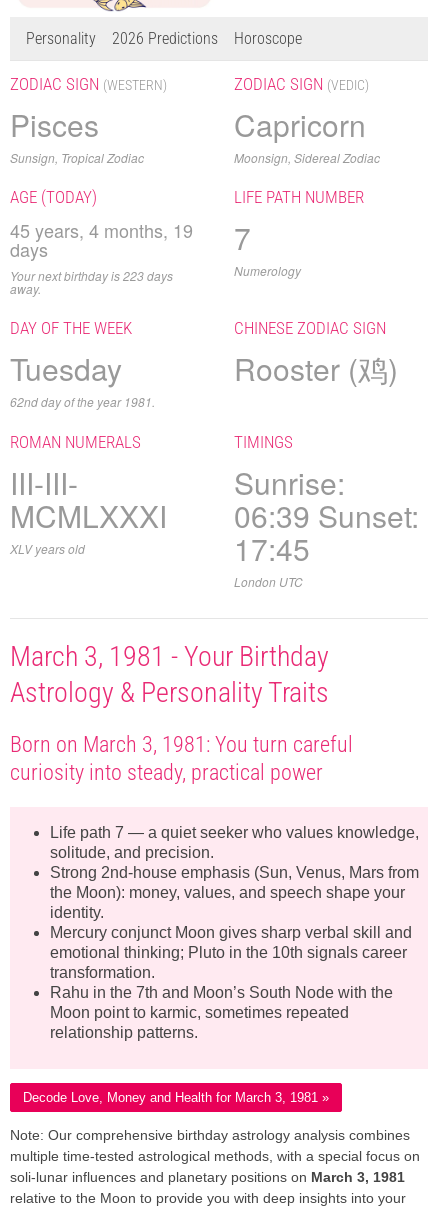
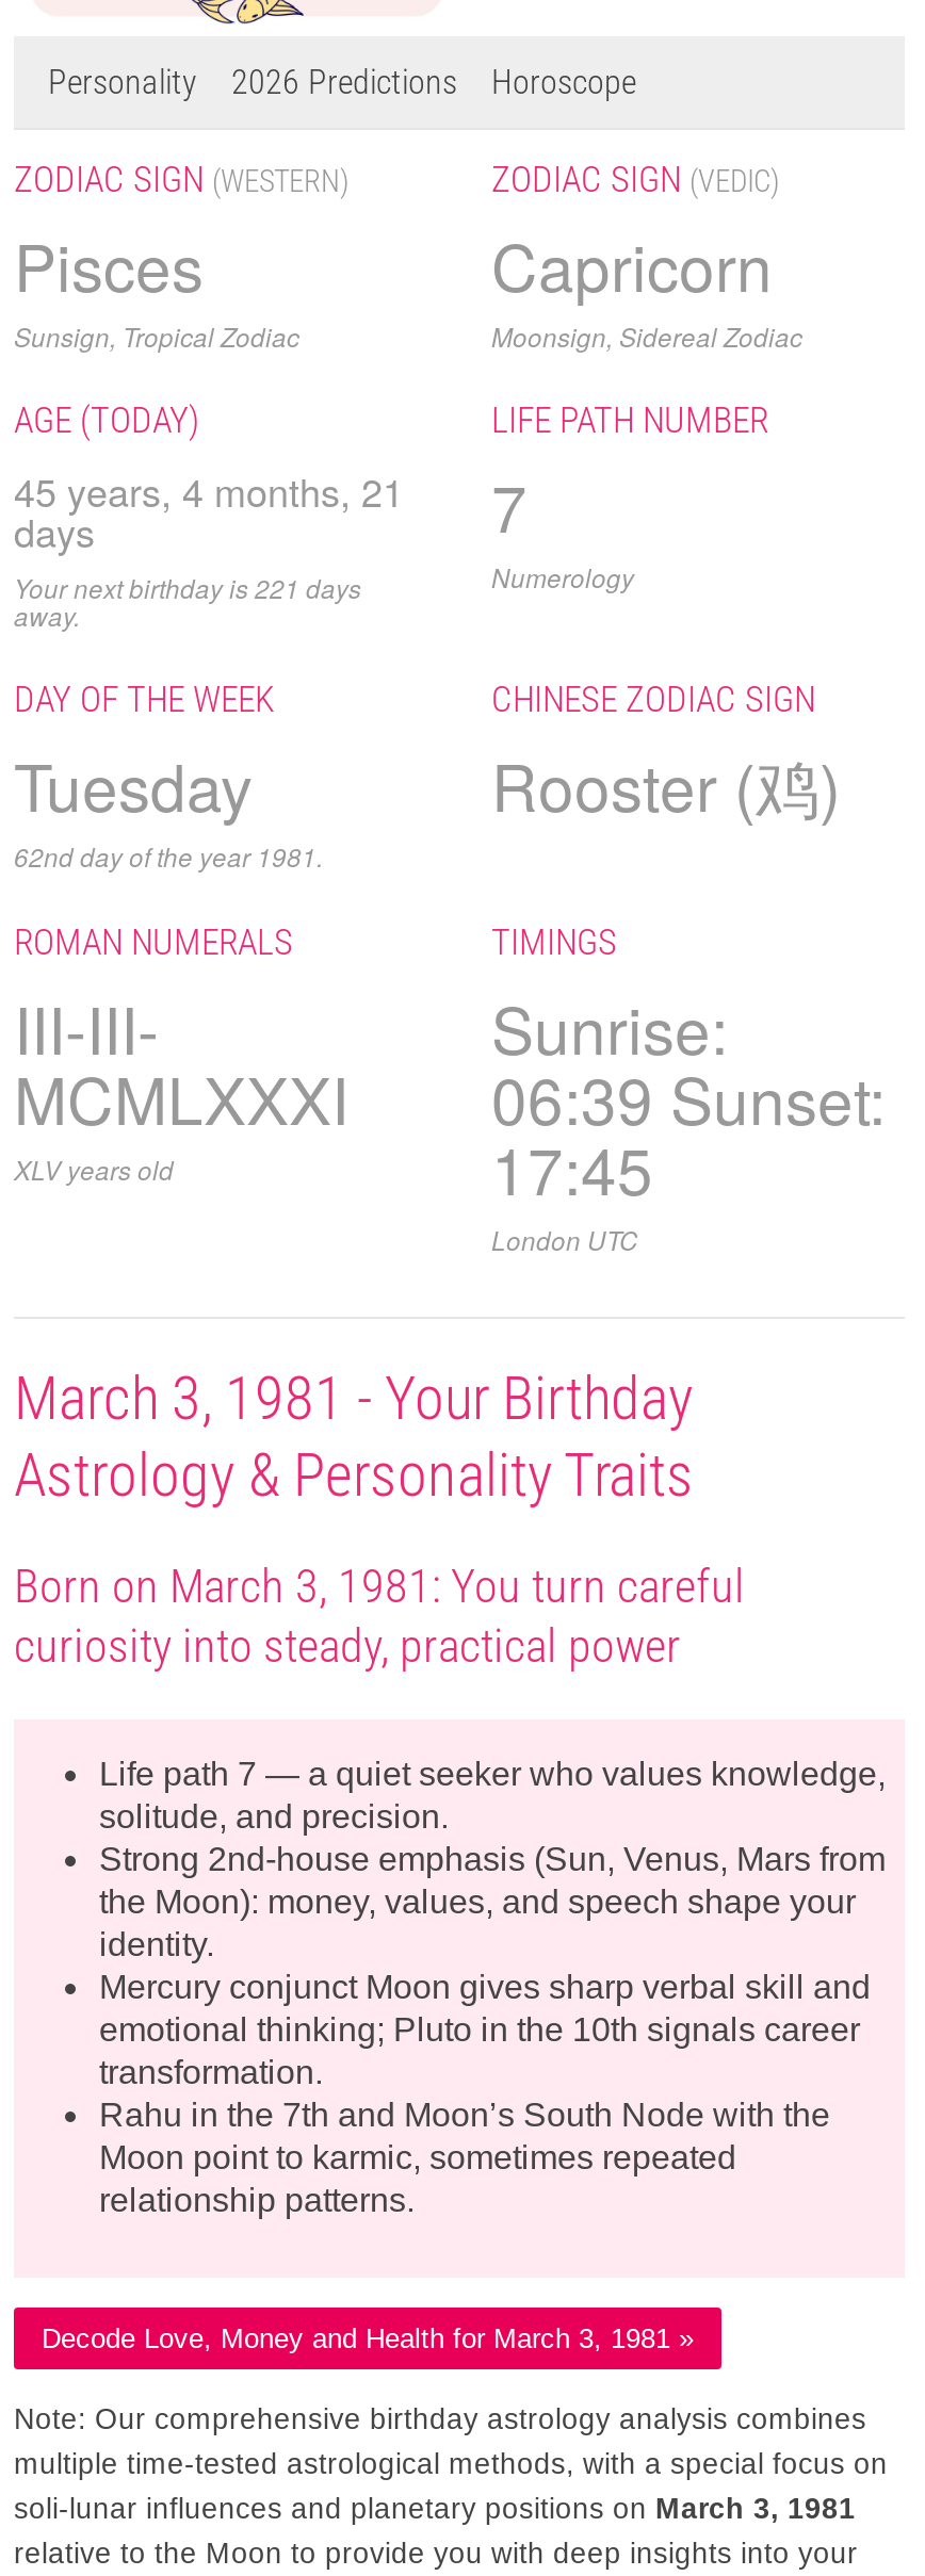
- 45 years, 4 months, 19 7
+ 45 years, 4 months, 21 7

- Your next birthday is 223 days
+ Your next birthday is 221 days
